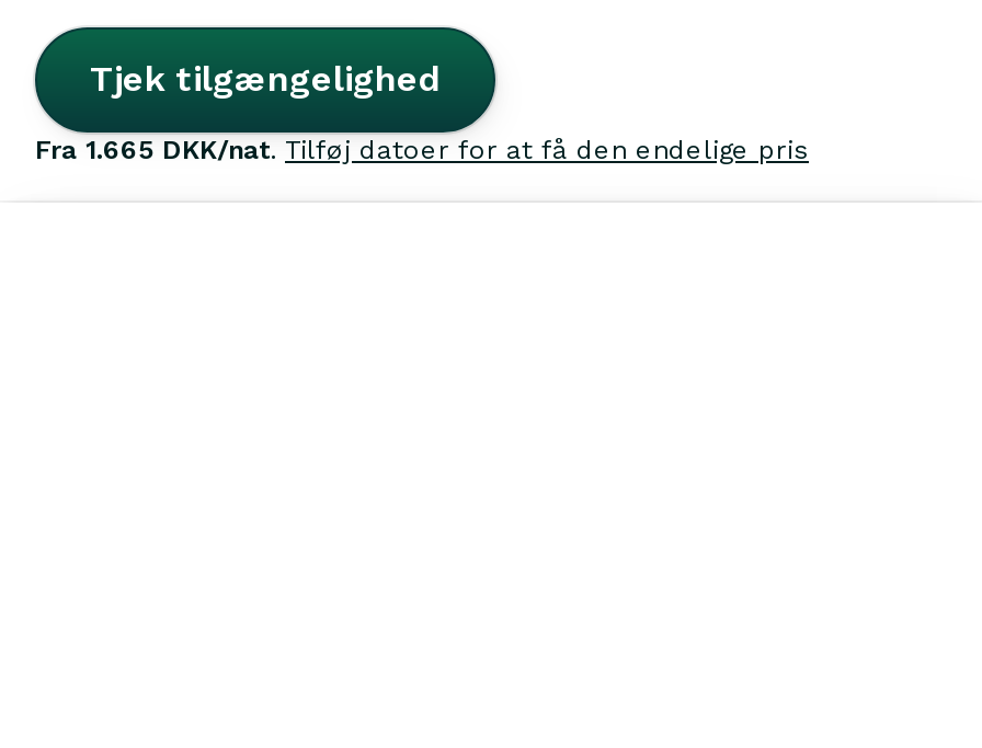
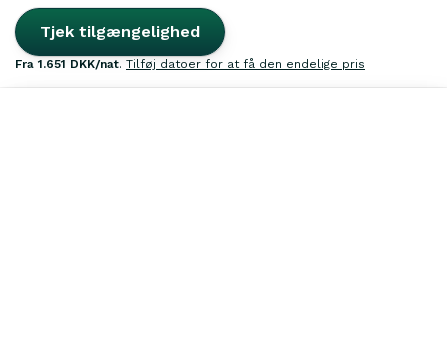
- fra 1.665 DKK/nat. Tilføj datoer for at få den endelige pris
+ fra 1.651 DKK/nat. Tilføj datoer for at få den endelige pris
